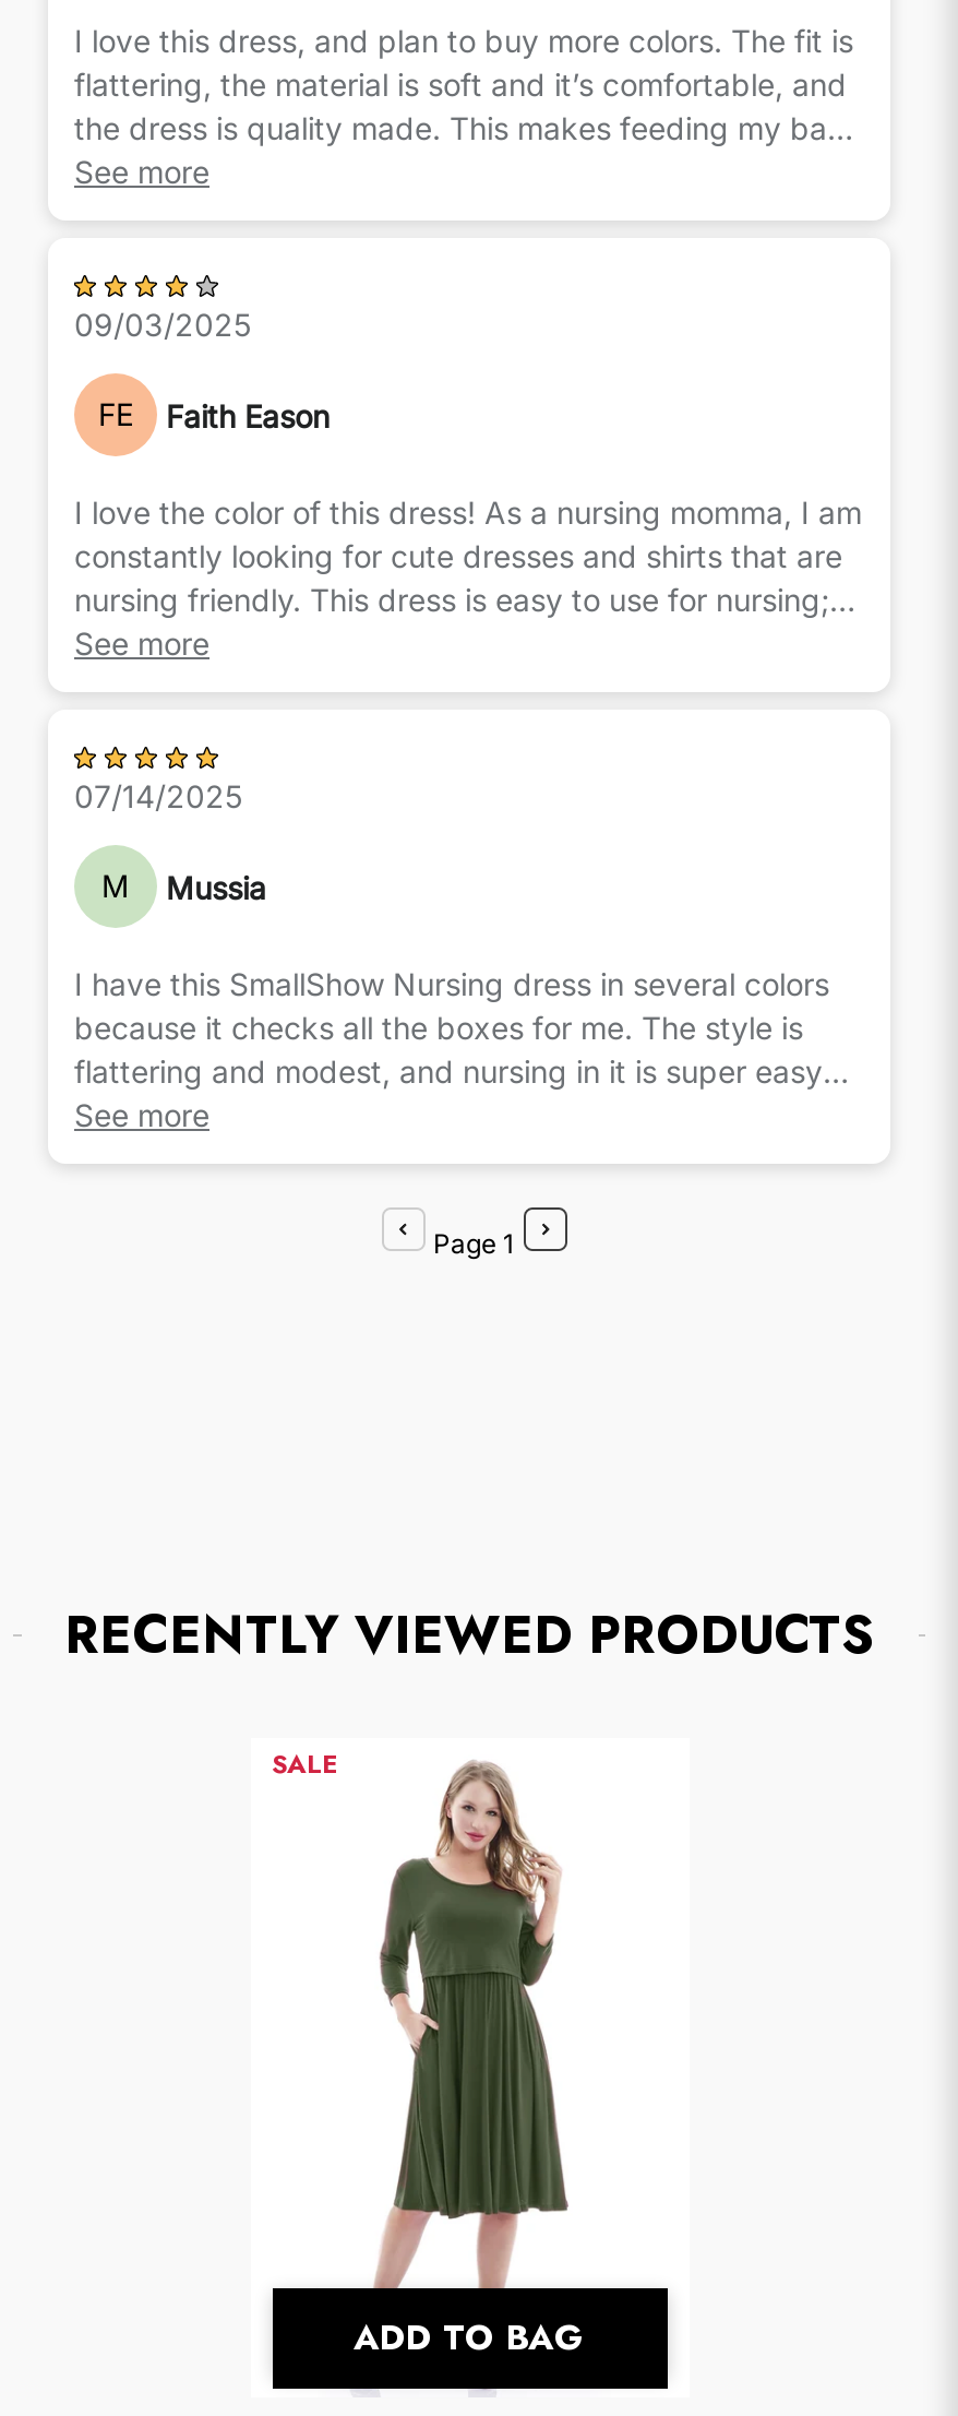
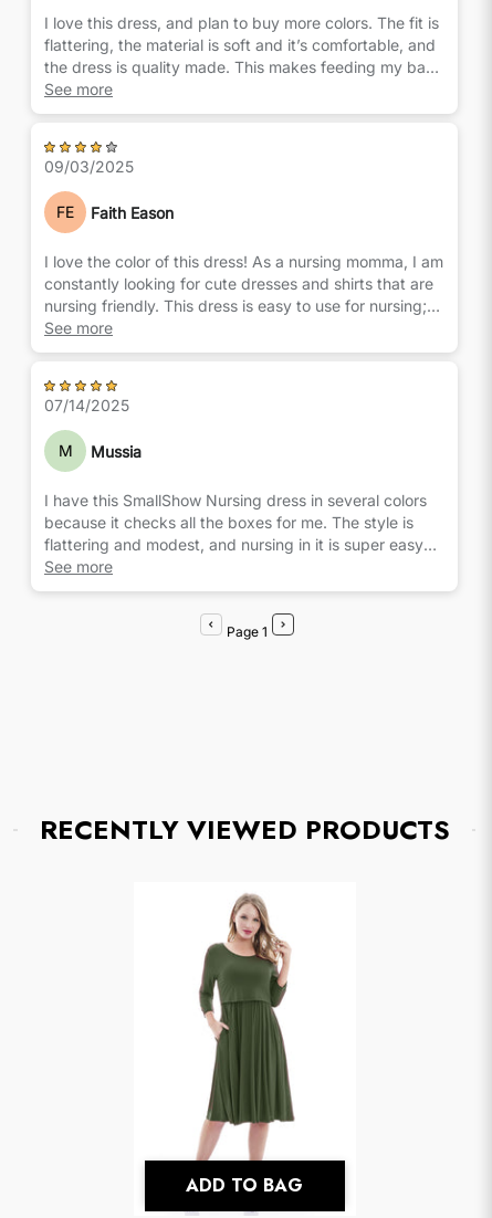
- SALE
